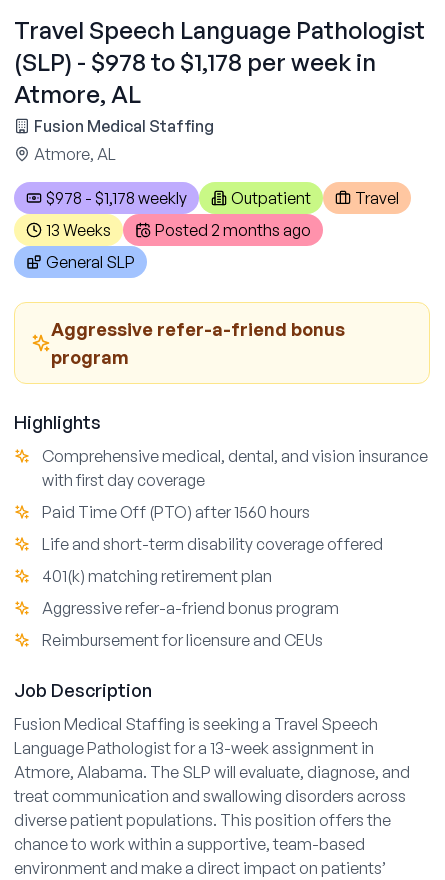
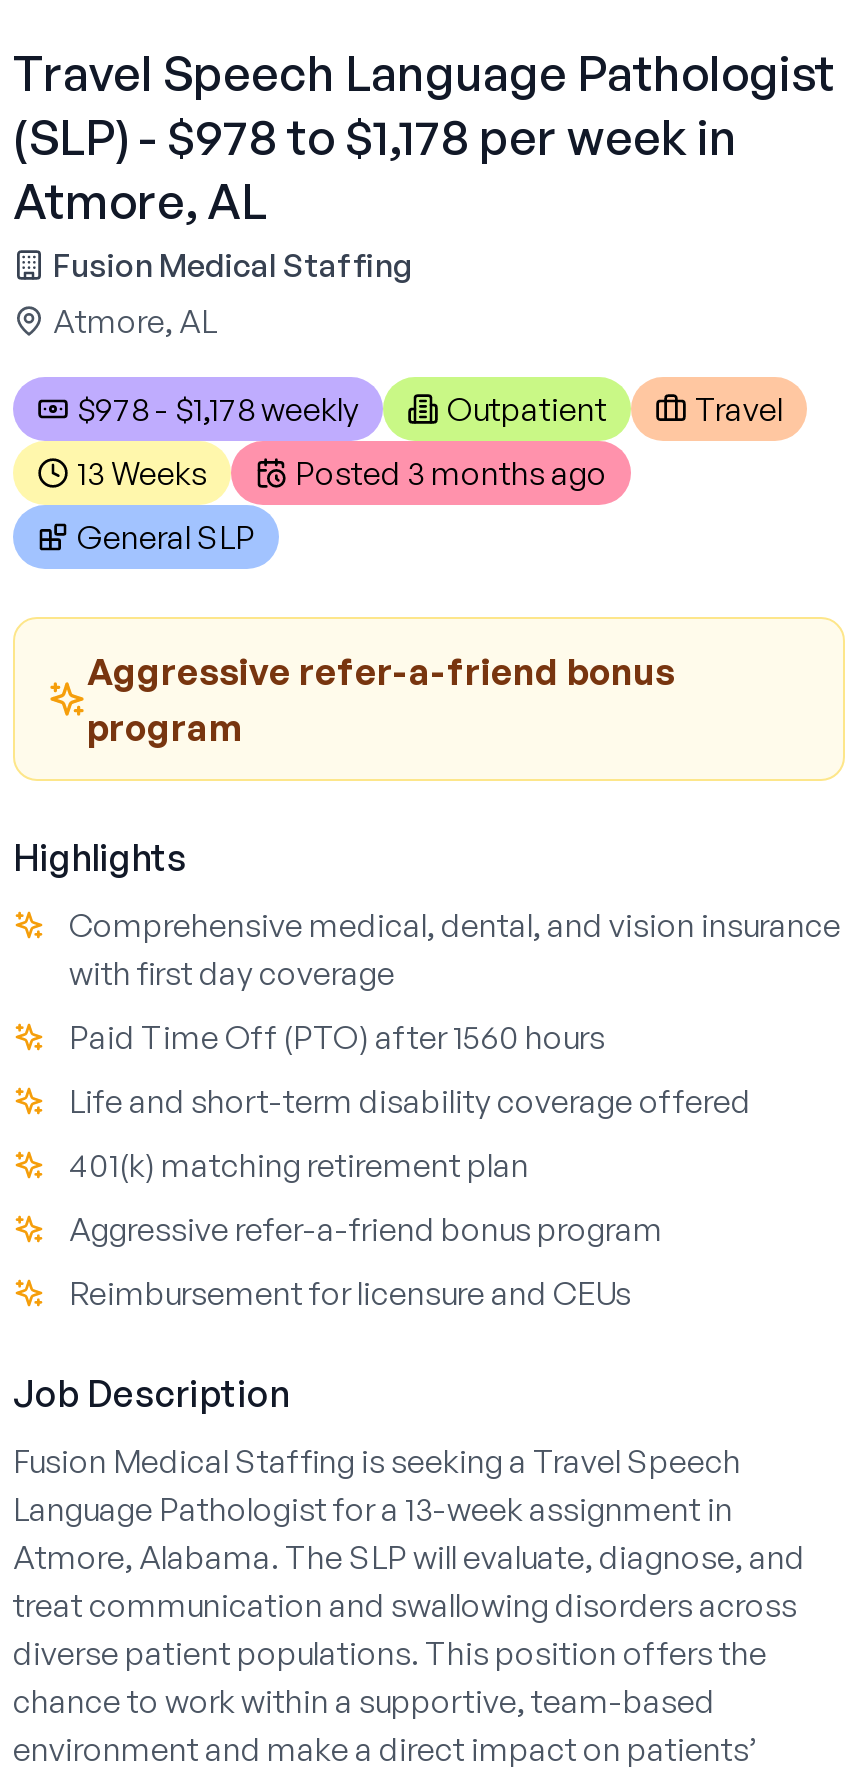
- Posted 2 months ago
+ Posted 3 months ago
